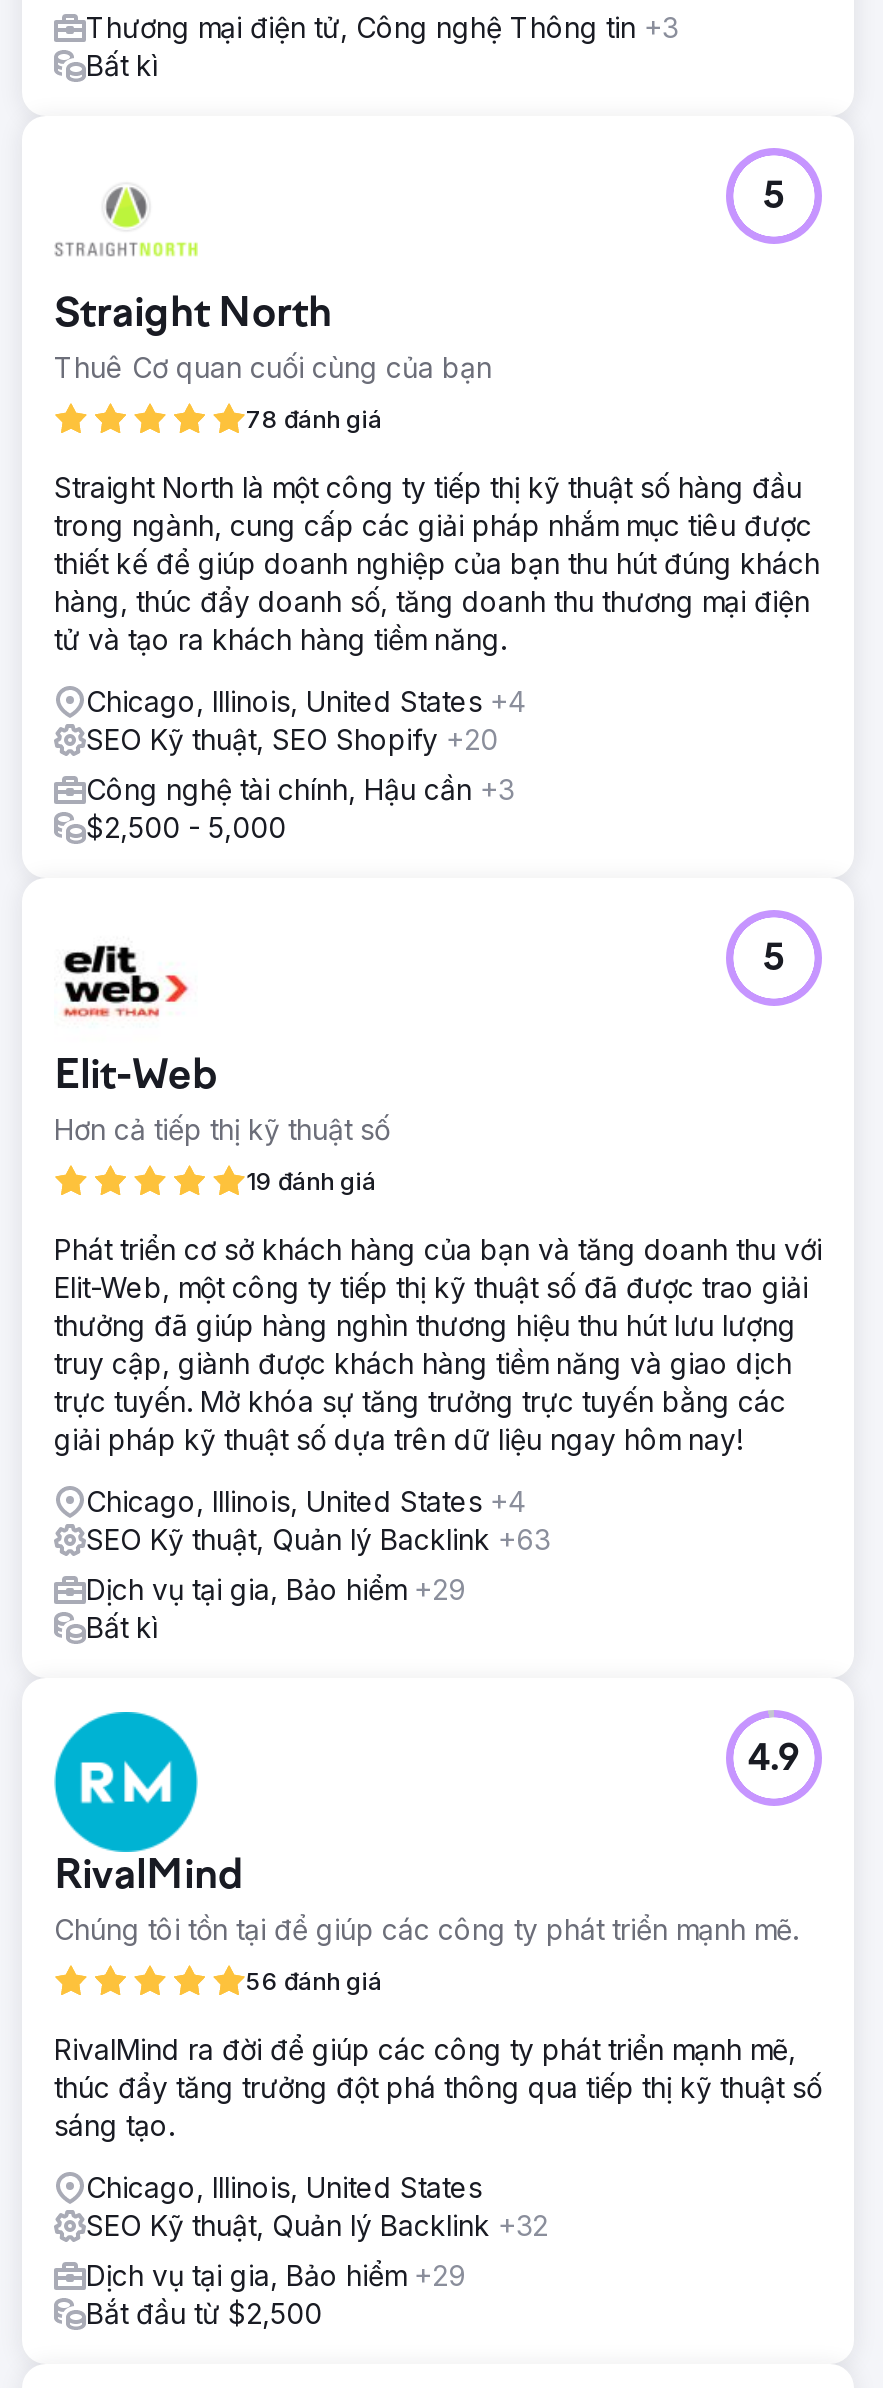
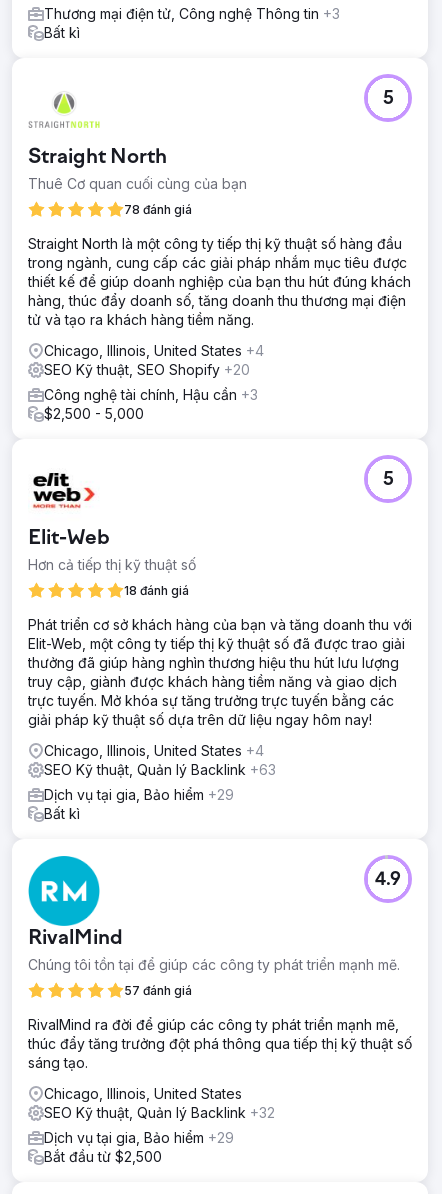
- 19 đánh giá
+ 18 đánh giá

- 56 đánh giá
+ 57 đánh giá
